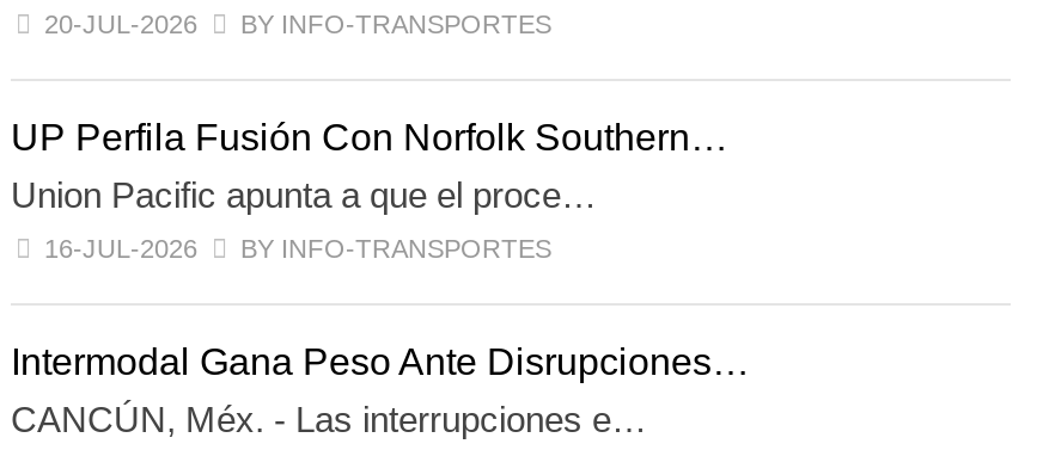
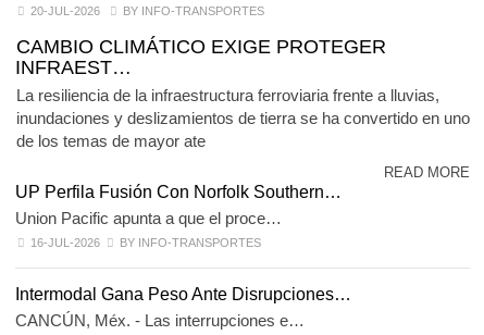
+ CAMBIO CLIMÁTICO EXIGE PROTEGER
+ INFRAEST…
+ La resiliencia de la infraestructura ferroviaria frente a lluvias,
+ inundaciones y deslizamientos de tierra se ha convertido en uno
+ de los temas de mayor ate
+ READ MORE
